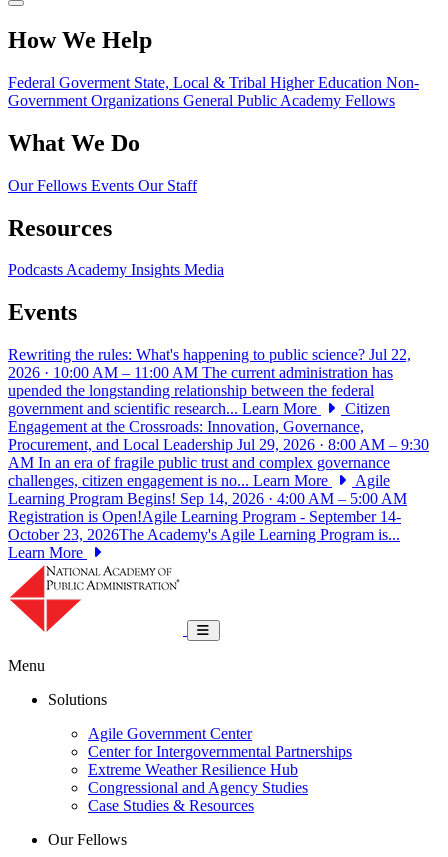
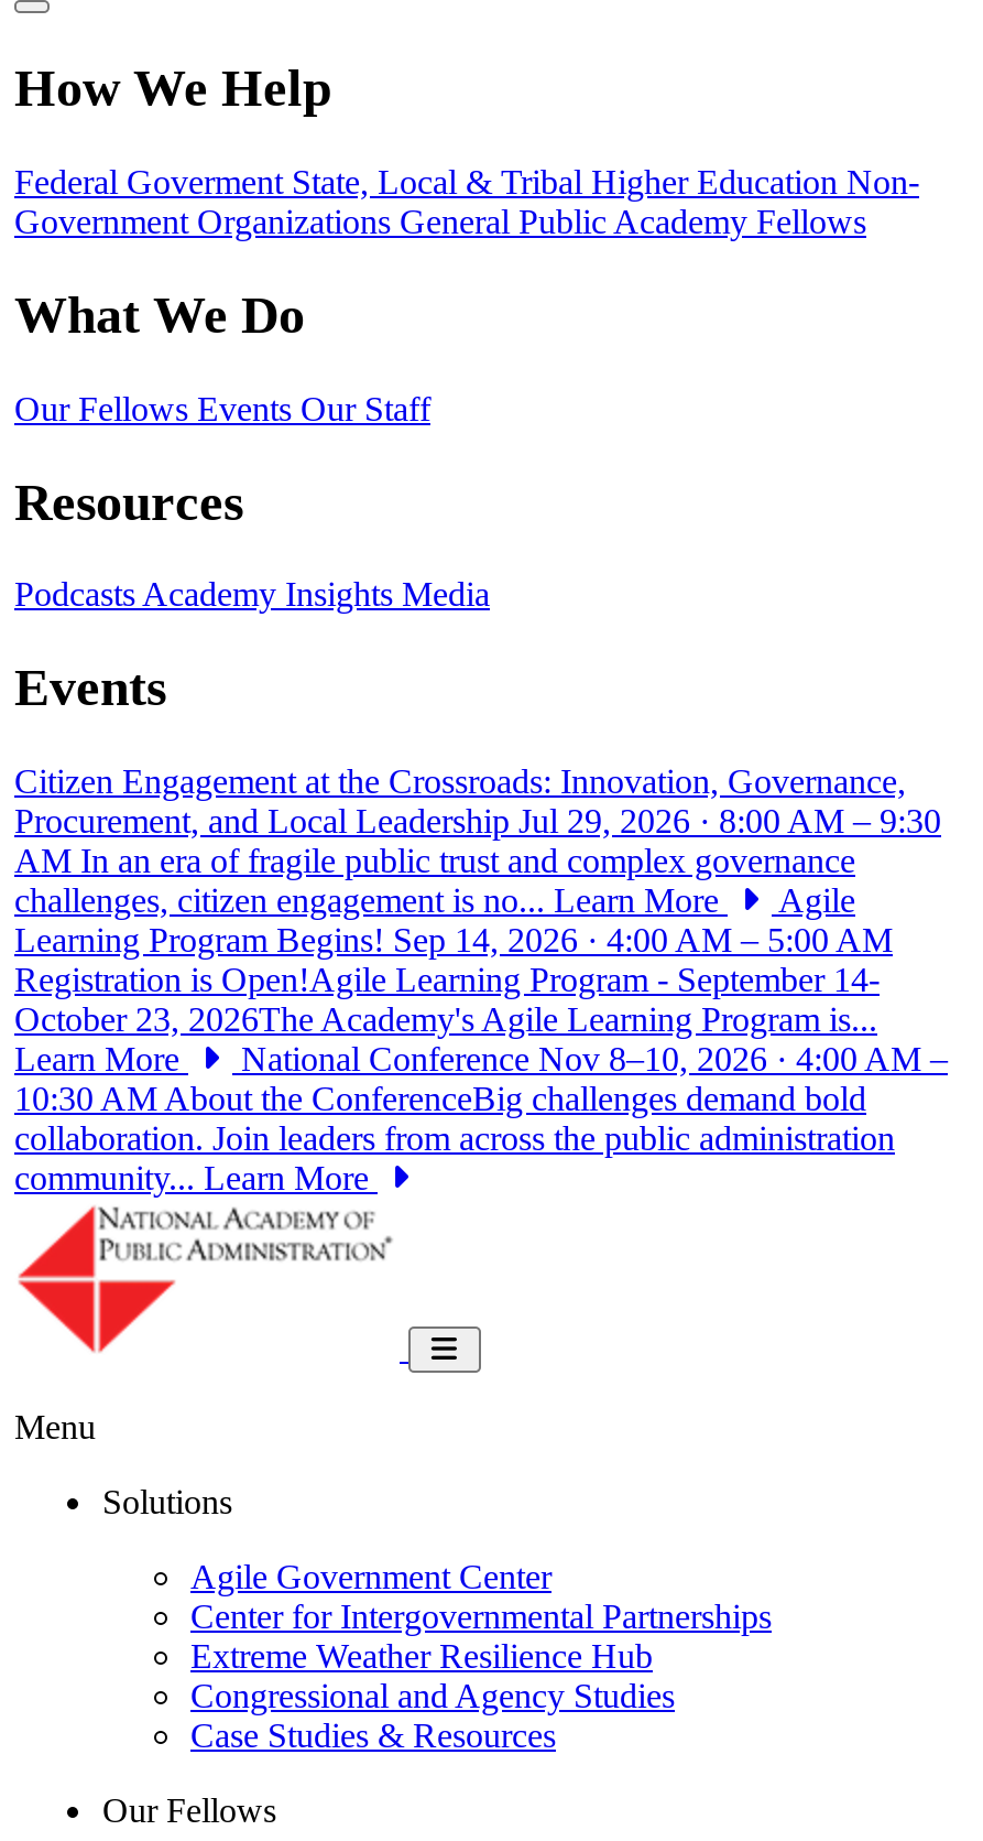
- Rewriting the rules: What's happening to public science? Jul 22,
- 2026 · 10:00 AM – 11:00 AM The current administration has
- upended the longstanding relationship between the federal
- government and scientific research... Learn More
- Citizen
- Engagement at the Crossroads: Innovation, Governance,
+ Citizen Engagement at the Crossroads: Innovation, Governance,

moved up: Procurement, and Local Leadership Jul 29, 2026 · 8:00 AM – 9:30 | AM In an era of fragile public trust and complex governance | challenges, citizen engagement is no... Learn More | Agile | Learning Program Begins! Sep 14, 2026 · 4:00 AM – 5:00 AM | Registration is Open!Agile Learning Program - September 14- | October 23, 2026The Academy's Agile Learning Program is... | Learn More

+ National Conference Nov 8–10, 2026 · 4:00 AM –
+ 10:30 AM About the ConferenceBig challenges demand bold
+ collaboration. Join leaders from across the public administration
+ community... Learn More
